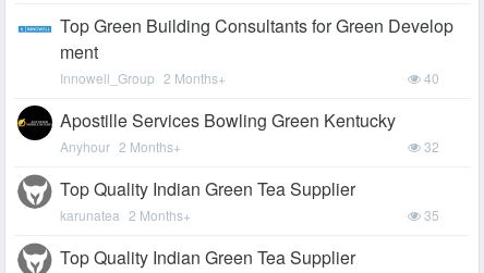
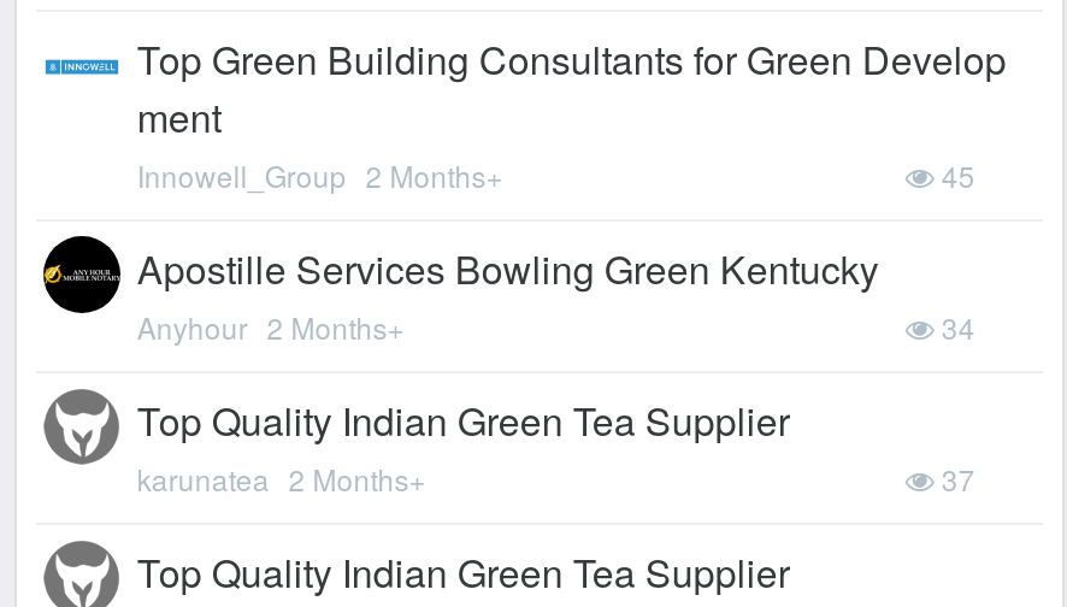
- 40
+ 45

- 32
+ 34

- 35
+ 37
